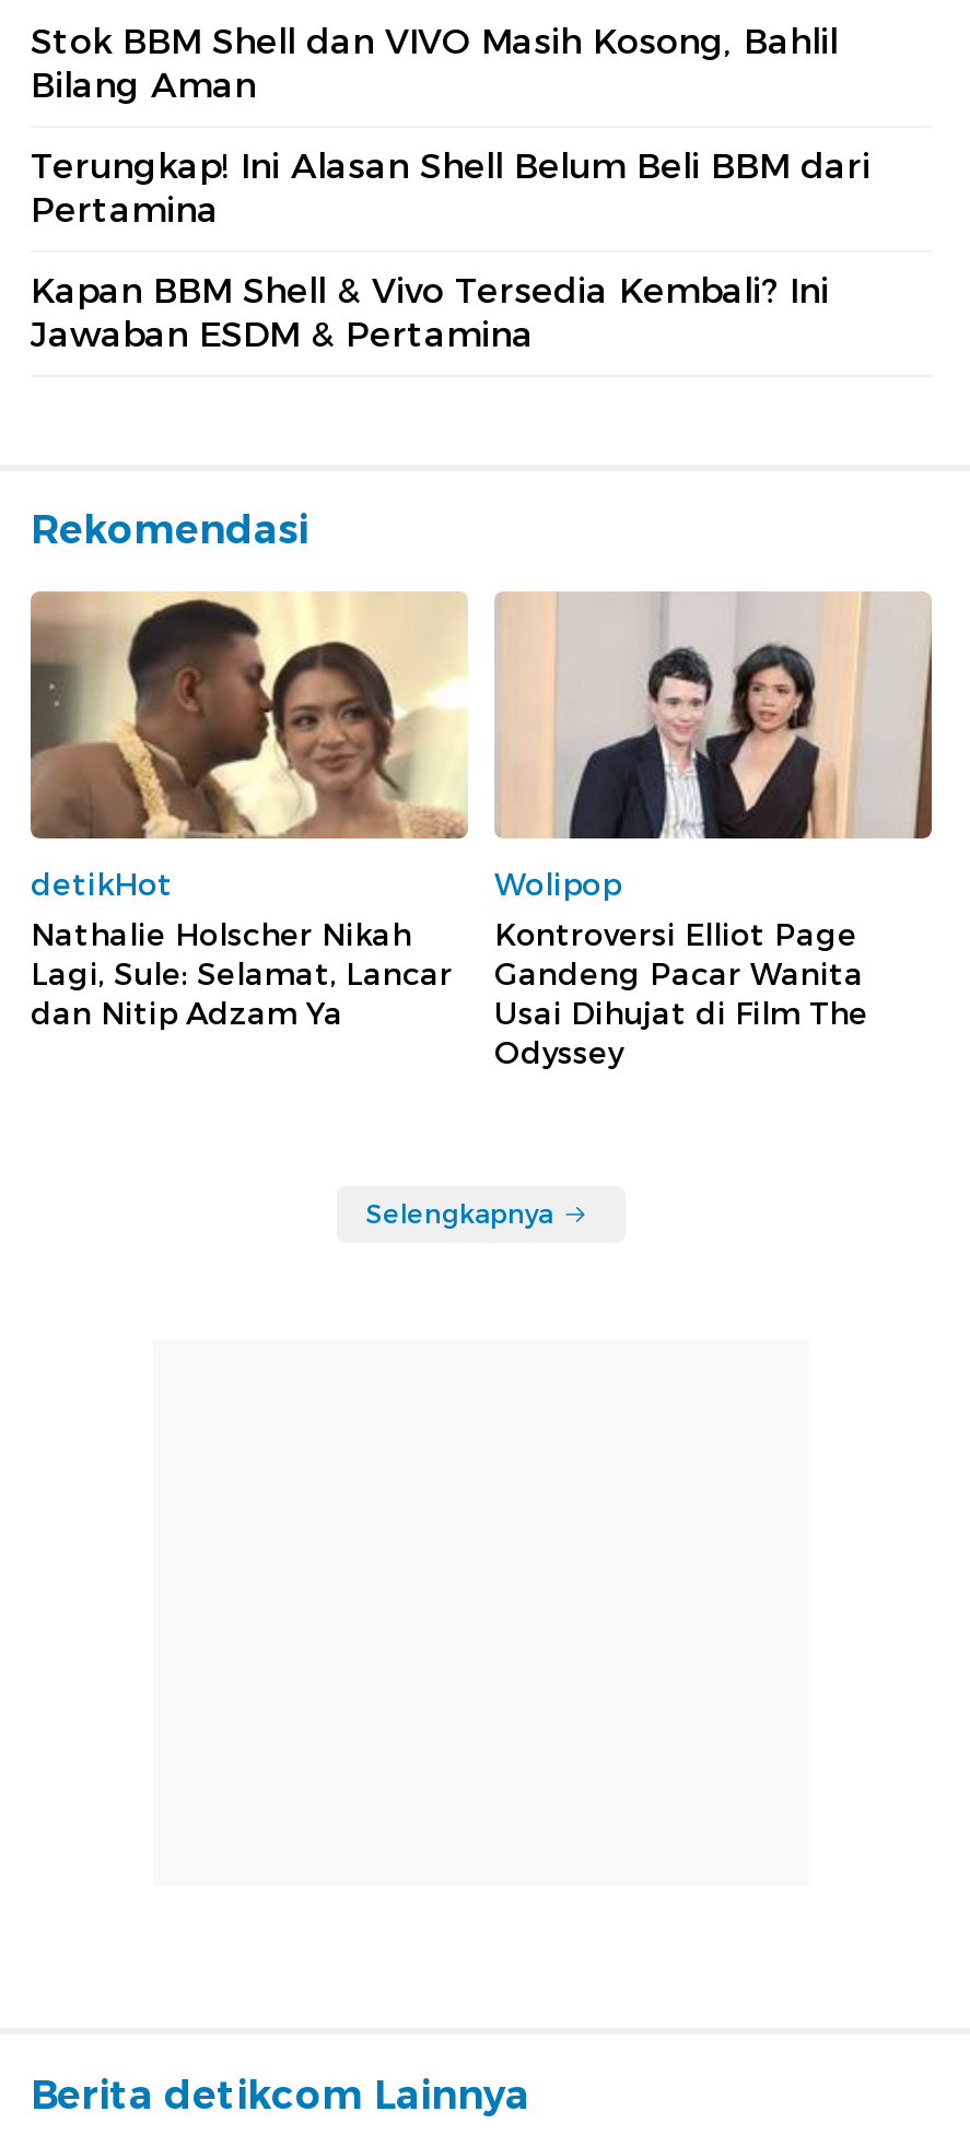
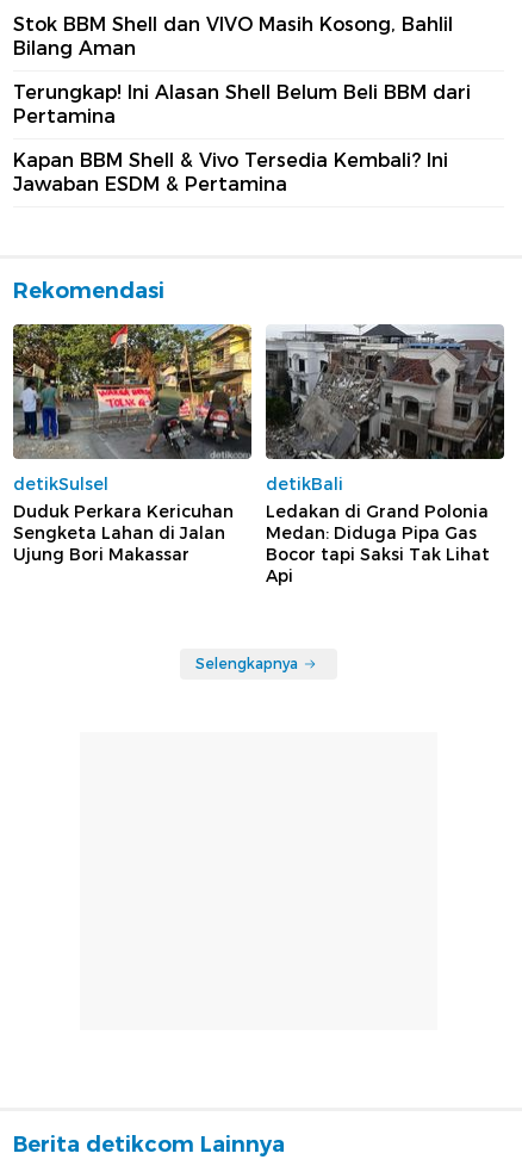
- [image]
- detikHot
- Nathalie Holscher Nikah
- Lagi, Sule: Selamat, Lancar
- dan Nitip Adzam Ya
+ [image]
+ detikSulsel
+ Duduk Perkara Kericuhan
+ Sengketa Lahan di Jalan
+ Ujung Bori Makassar

- [image]
- Wolipop
- Kontroversi Elliot Page
- Gandeng Pacar Wanita
- Usai Dihujat di Film The
- Odyssey
+ [image]
+ detikBali
+ Ledakan di Grand Polonia
+ Medan: Diduga Pipa Gas
+ Bocor tapi Saksi Tak Lihat
+ Api
